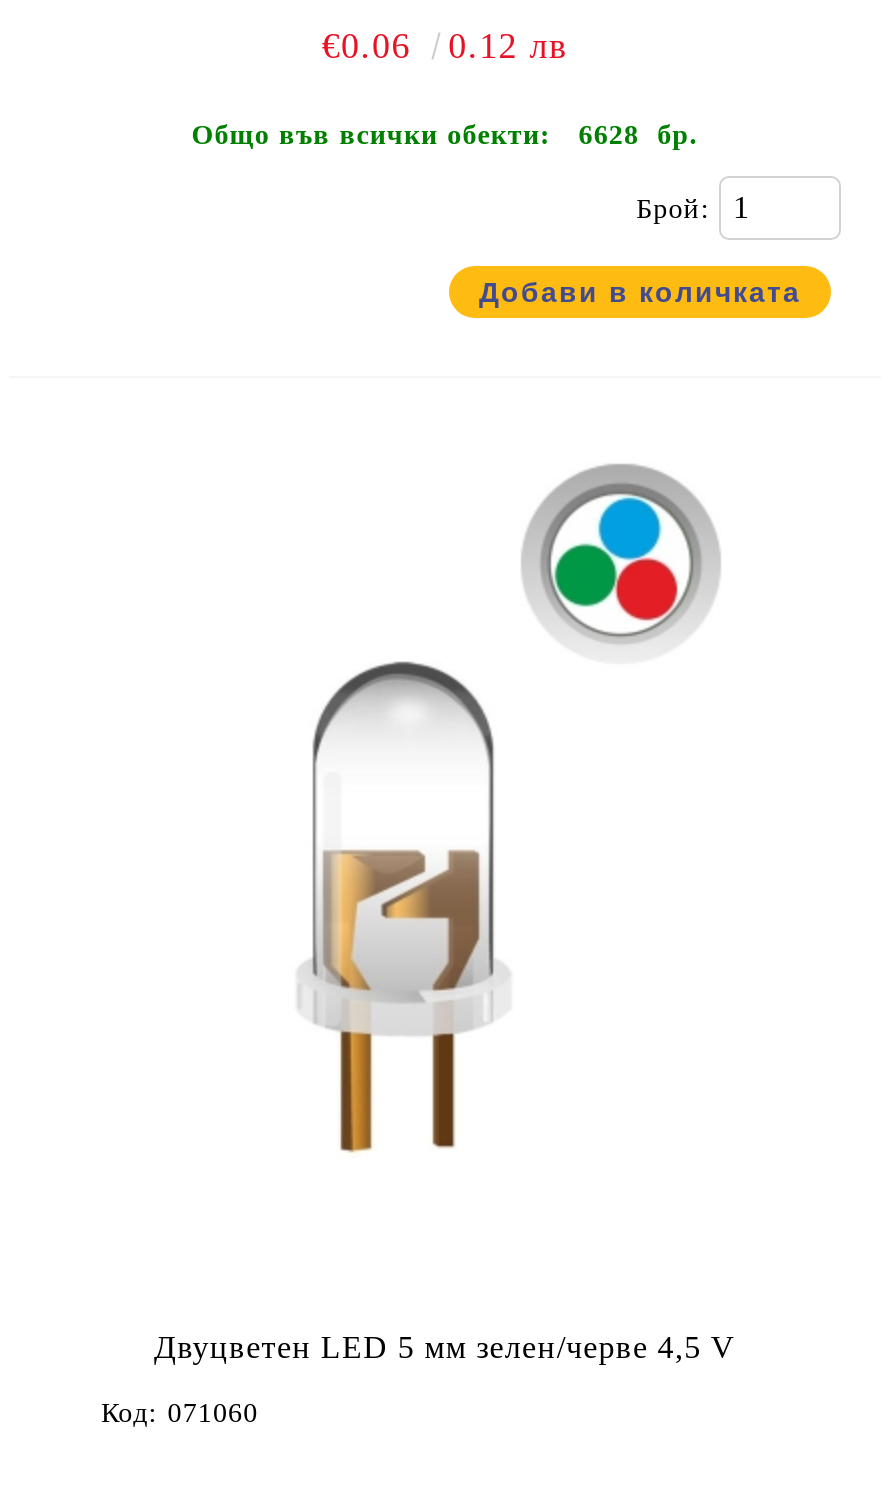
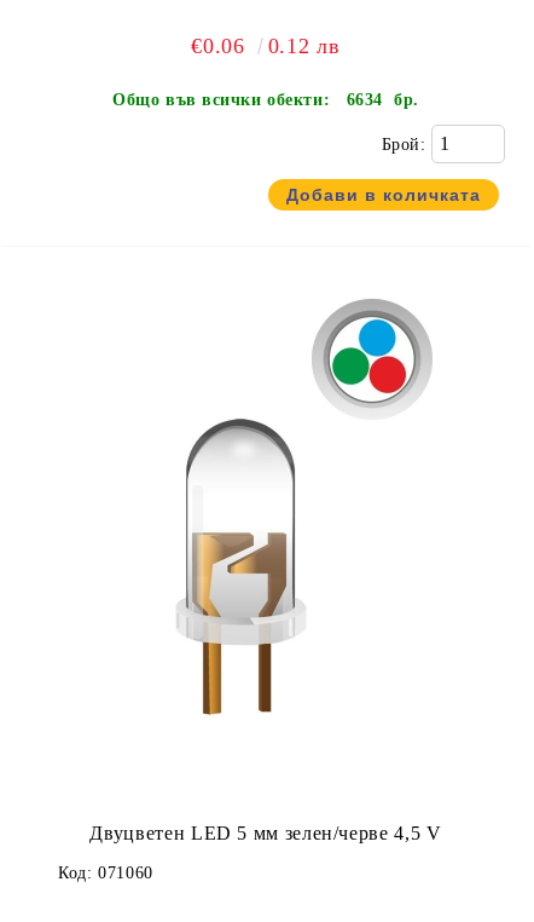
- Общо във всички обекти: 6628 бр.
+ Общо във всички обекти: 6634 бр.
